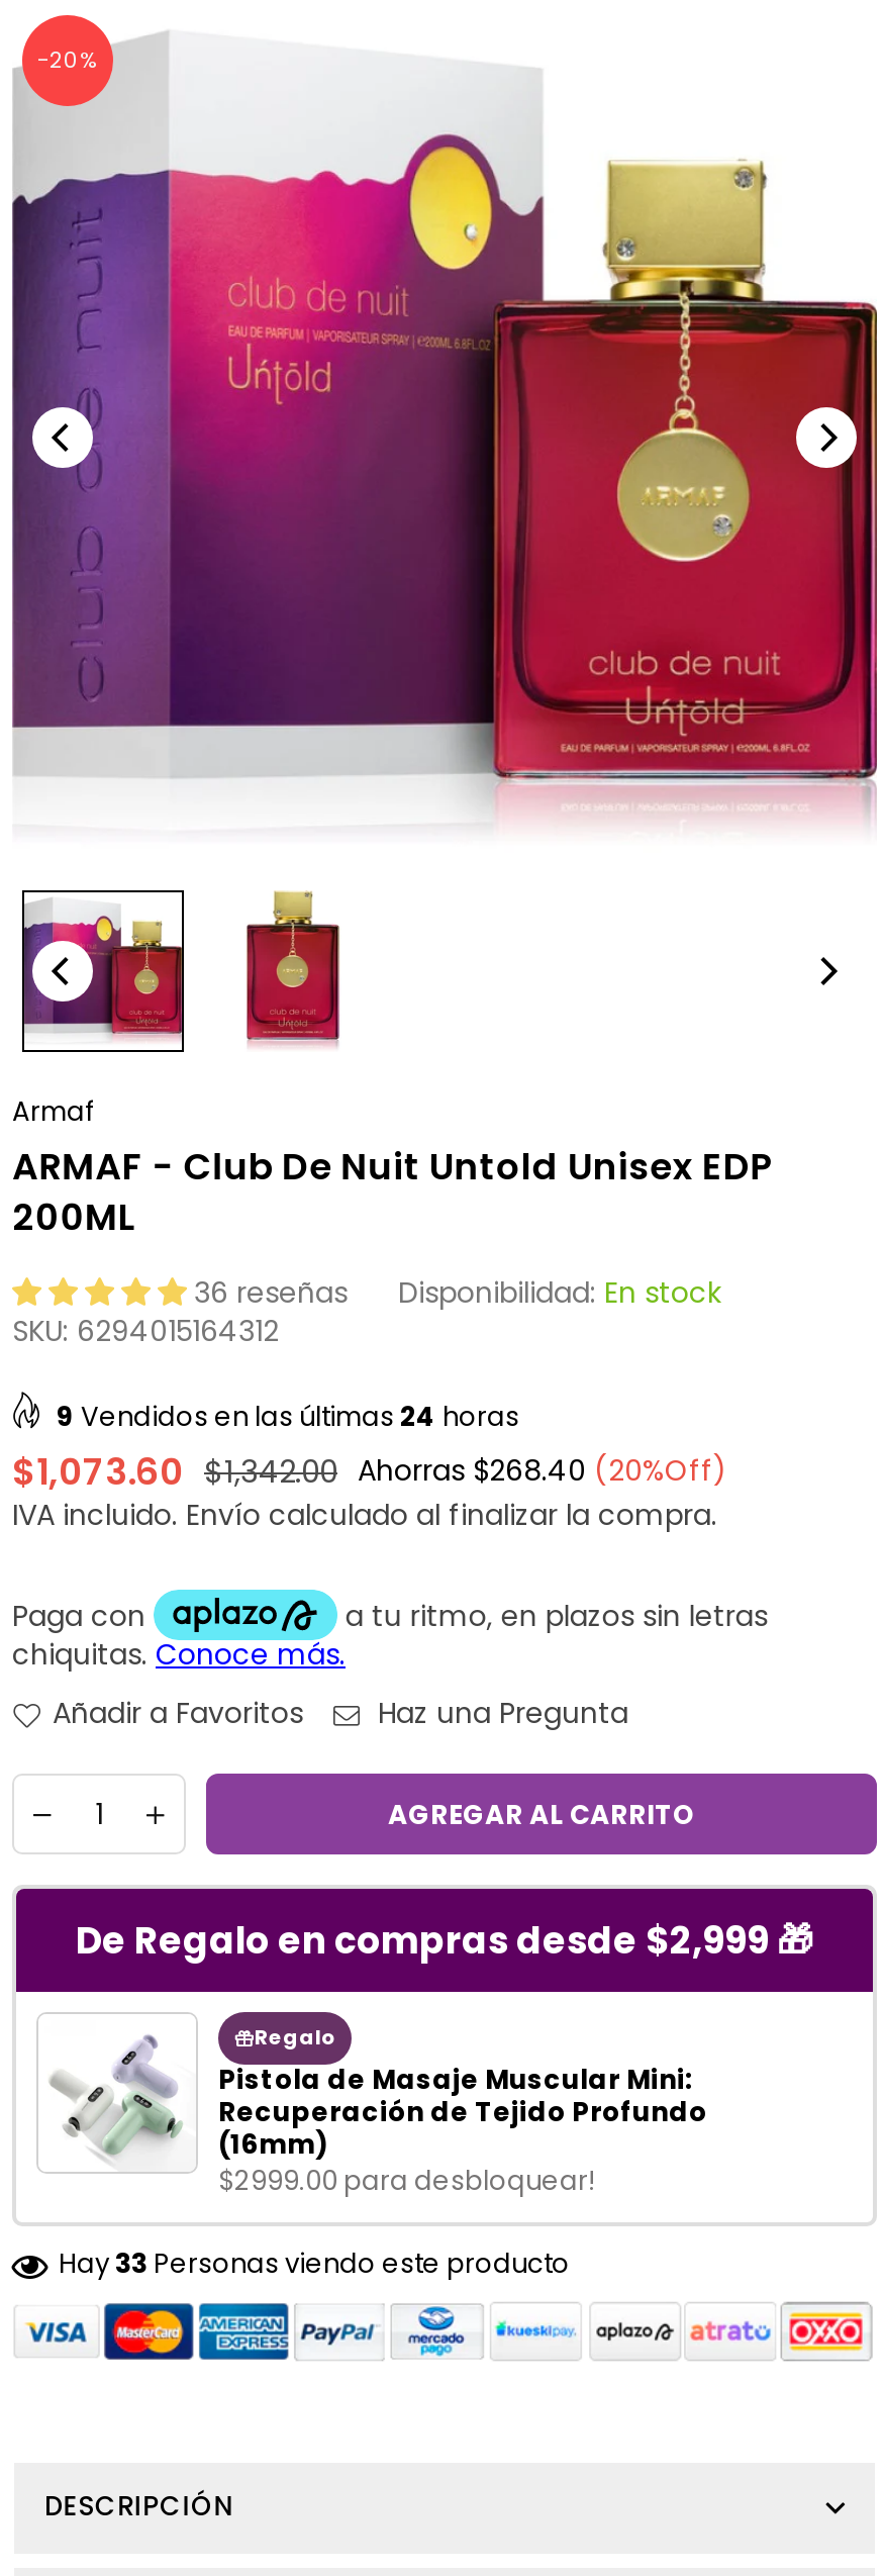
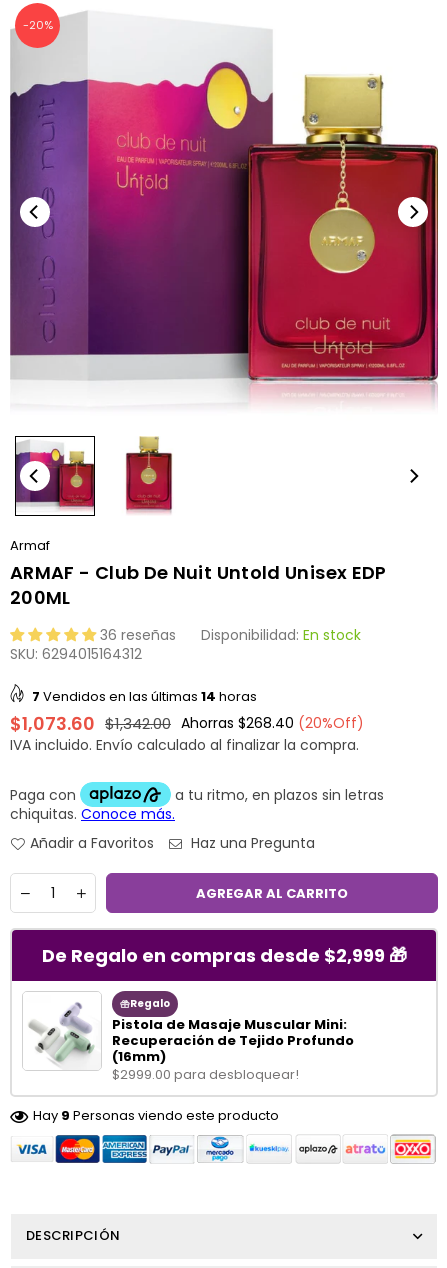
- 9 Vendidos en las últimas 24 horas
+ 7 Vendidos en las últimas 14 horas

- Hay 33 Personas viendo este producto
+ Hay 9 Personas viendo este producto
